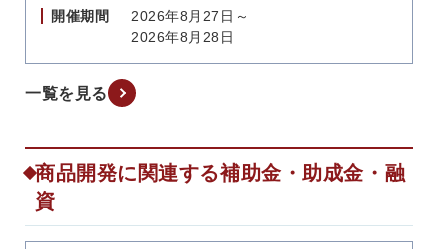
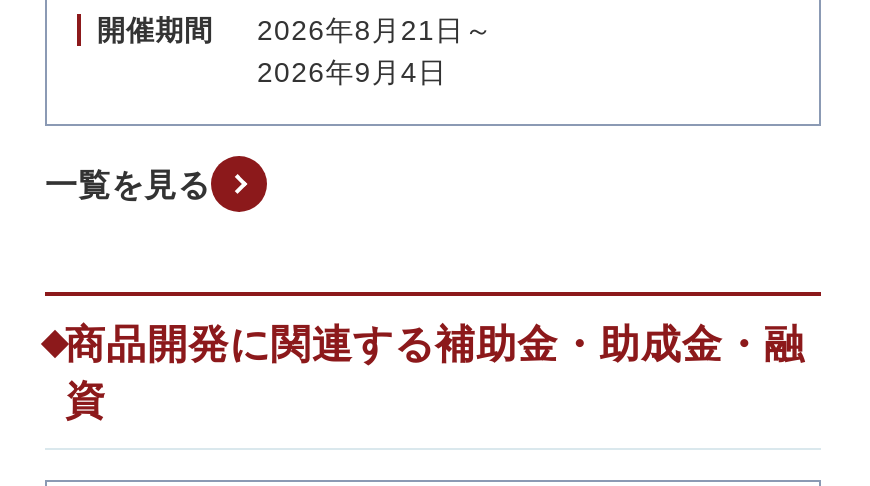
- 開催期間 2026年8月27日～
+ 開催期間 2026年8月21日～

- 2026年8月28日
+ 2026年9月4日
